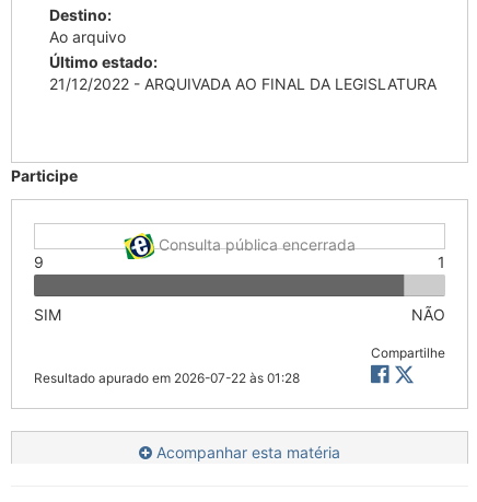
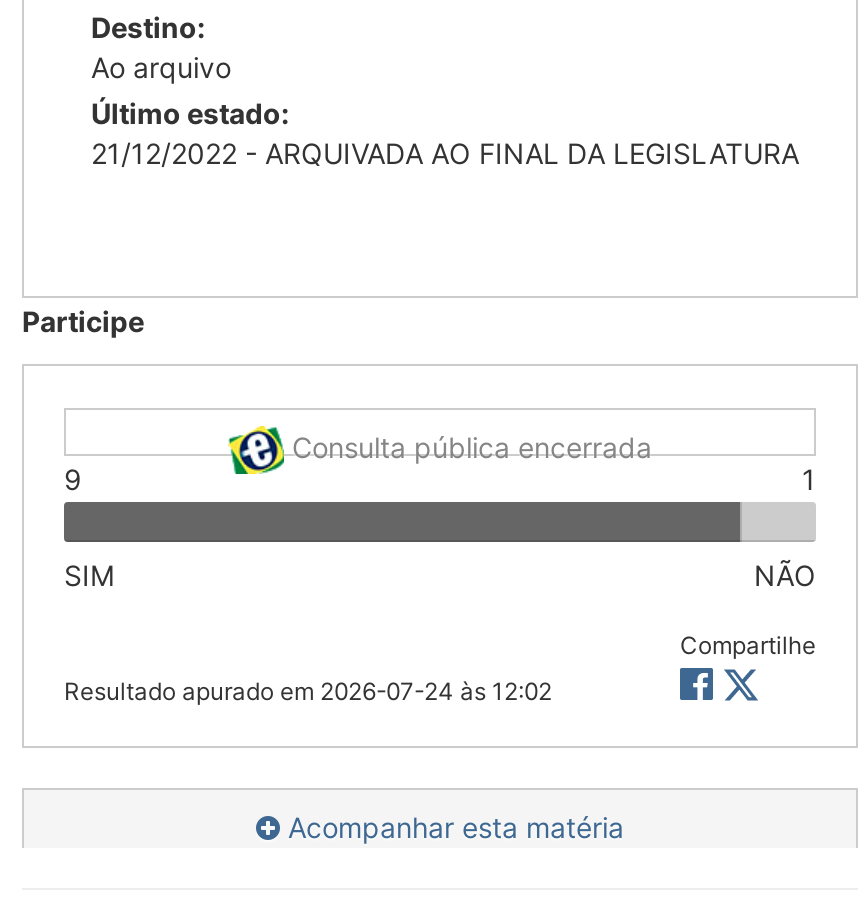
- Resultado apurado em 2026-07-22 às 01:28
+ Resultado apurado em 2026-07-24 às 12:02
